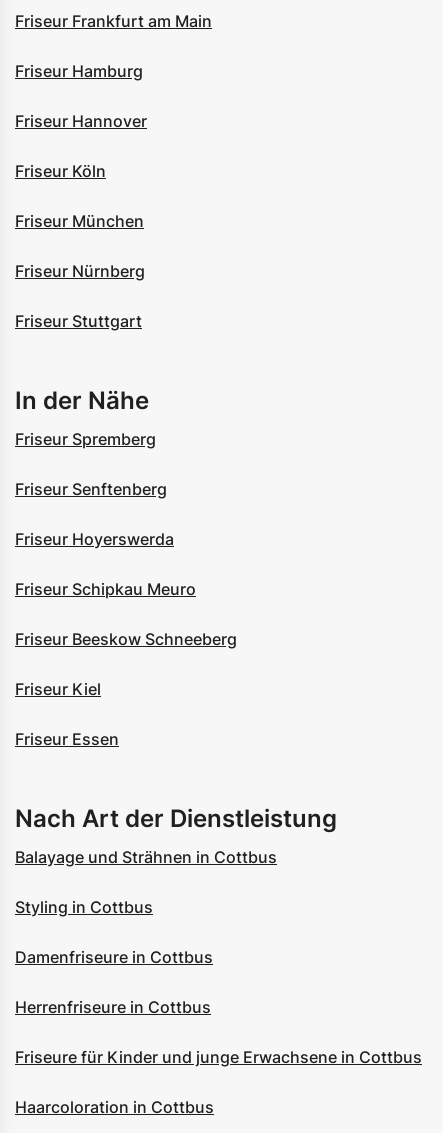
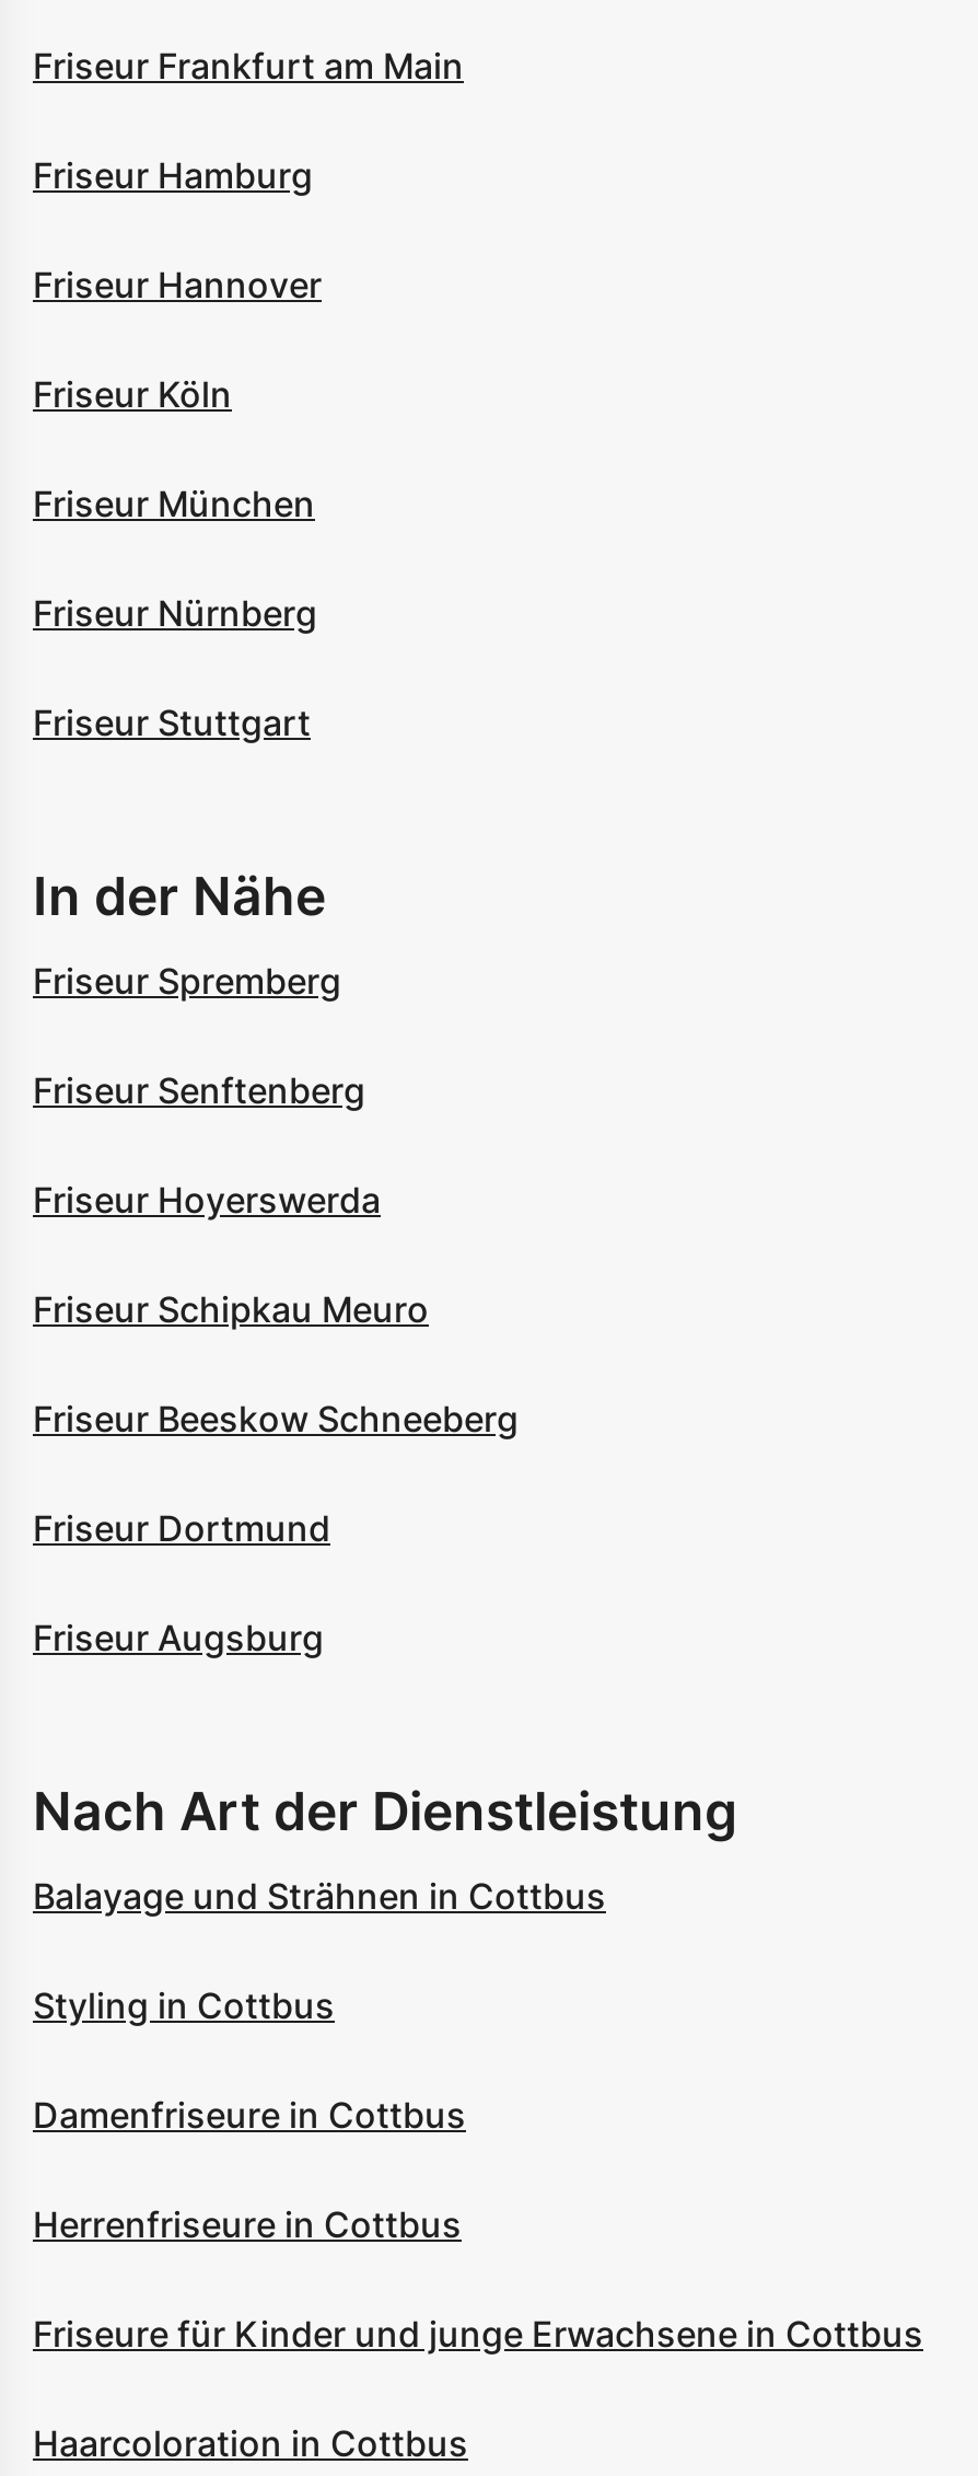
- Friseur Kiel
+ Friseur Dortmund

- Friseur Essen
+ Friseur Augsburg
